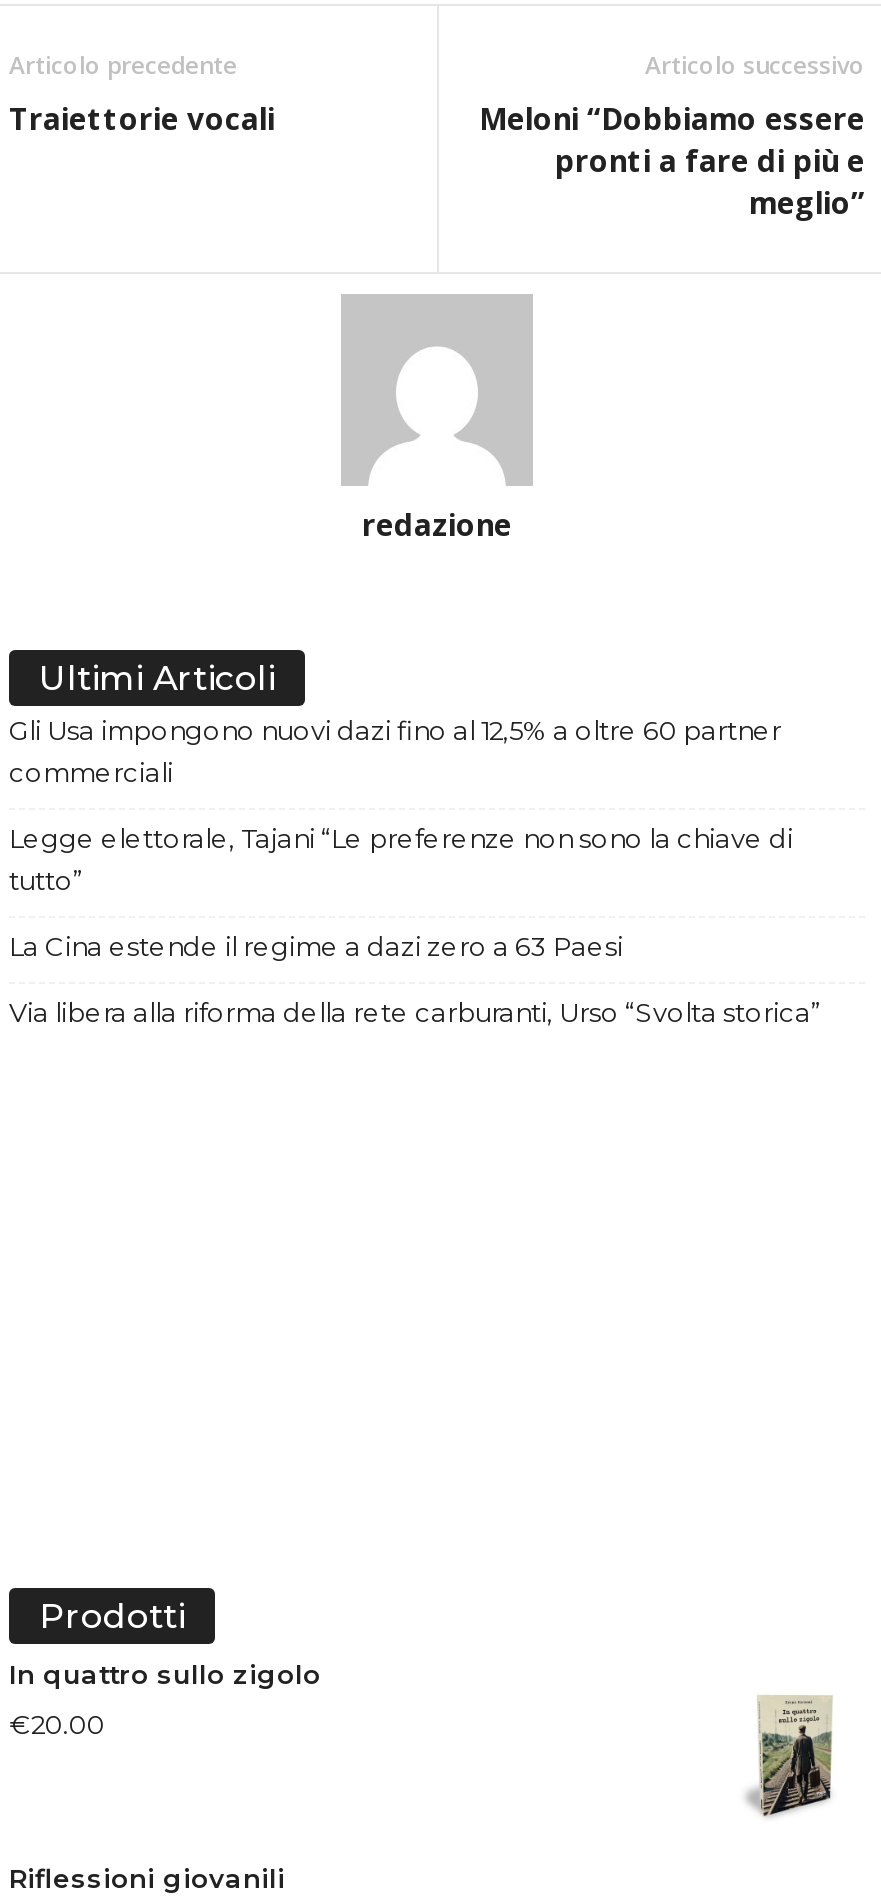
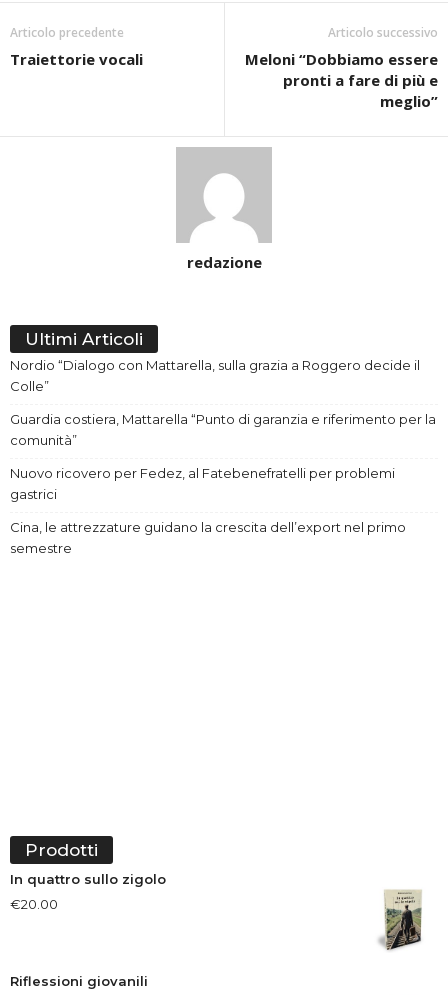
- Gli Usa impongono nuovi dazi fino al 12,5% a oltre 60 partner
- commerciali
+ Nordio “Dialogo con Mattarella, sulla grazia a Roggero decide il
+ Colle”

- Legge elettorale, Tajani “Le preferenze non sono la chiave di
- tutto”
+ Guardia costiera, Mattarella “Punto di garanzia e riferimento per la
+ comunità”

- La Cina estende il regime a dazi zero a 63 Paesi
+ Nuovo ricovero per Fedez, al Fatebenefratelli per problemi
+ gastrici

- Via libera alla riforma della rete carburanti, Urso “Svolta storica”
+ Cina, le attrezzature guidano la crescita dell’export nel primo
+ semestre
